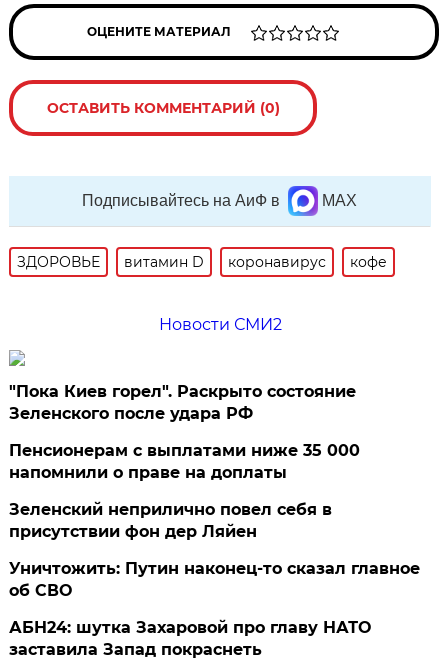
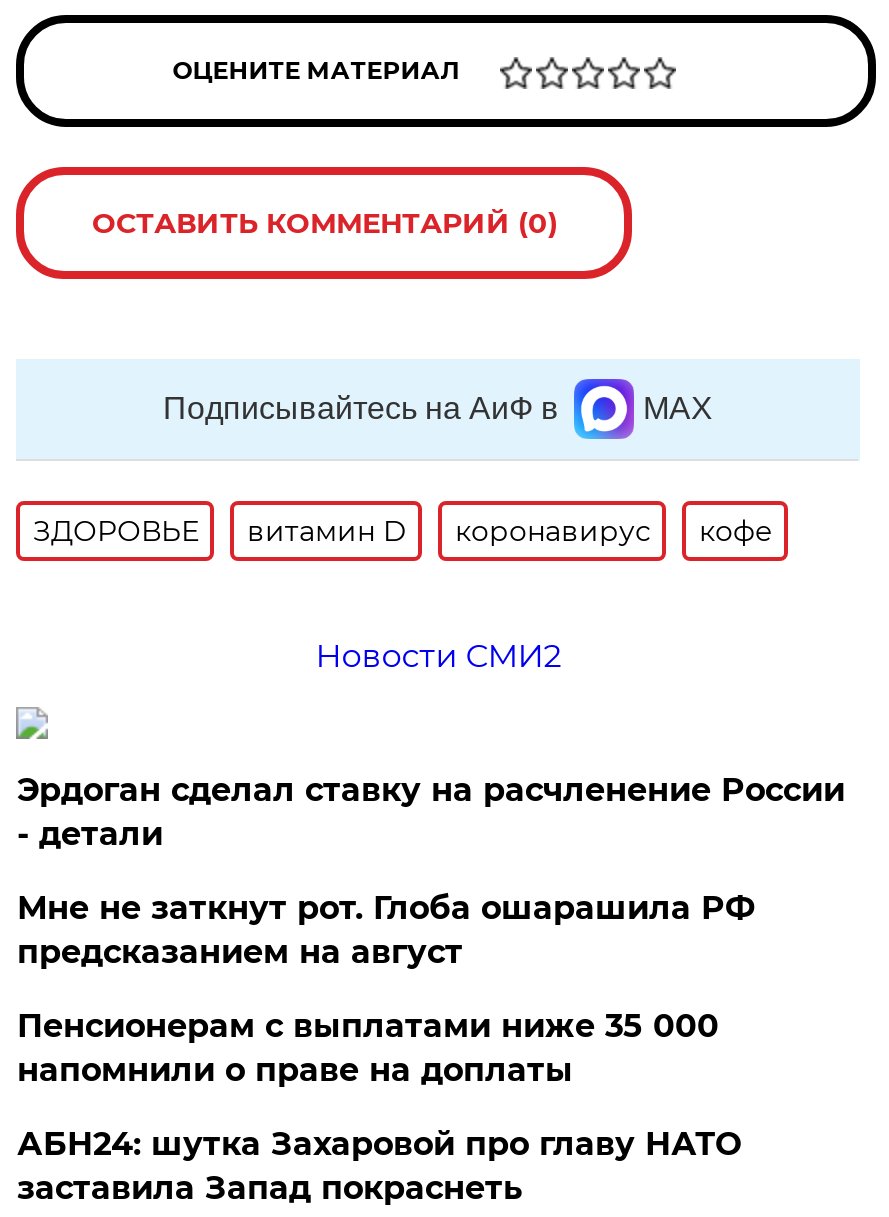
- "Пока Киев горел". Раскрыто состояние
- Зеленского после удара РФ
+ Эрдоган сделал ставку на расчленение России
+ - детали
+ Мне не заткнут рот. Глоба ошарашила РФ
+ предсказанием на август

moved down: Пенсионерам с выплатами ниже 35 000 | напомнили о праве на доплаты

- Зеленский неприлично повел cебя в
- присутствии фон дер Ляйен
- Уничтожить: Путин наконец-то сказал главное
- об СВО
